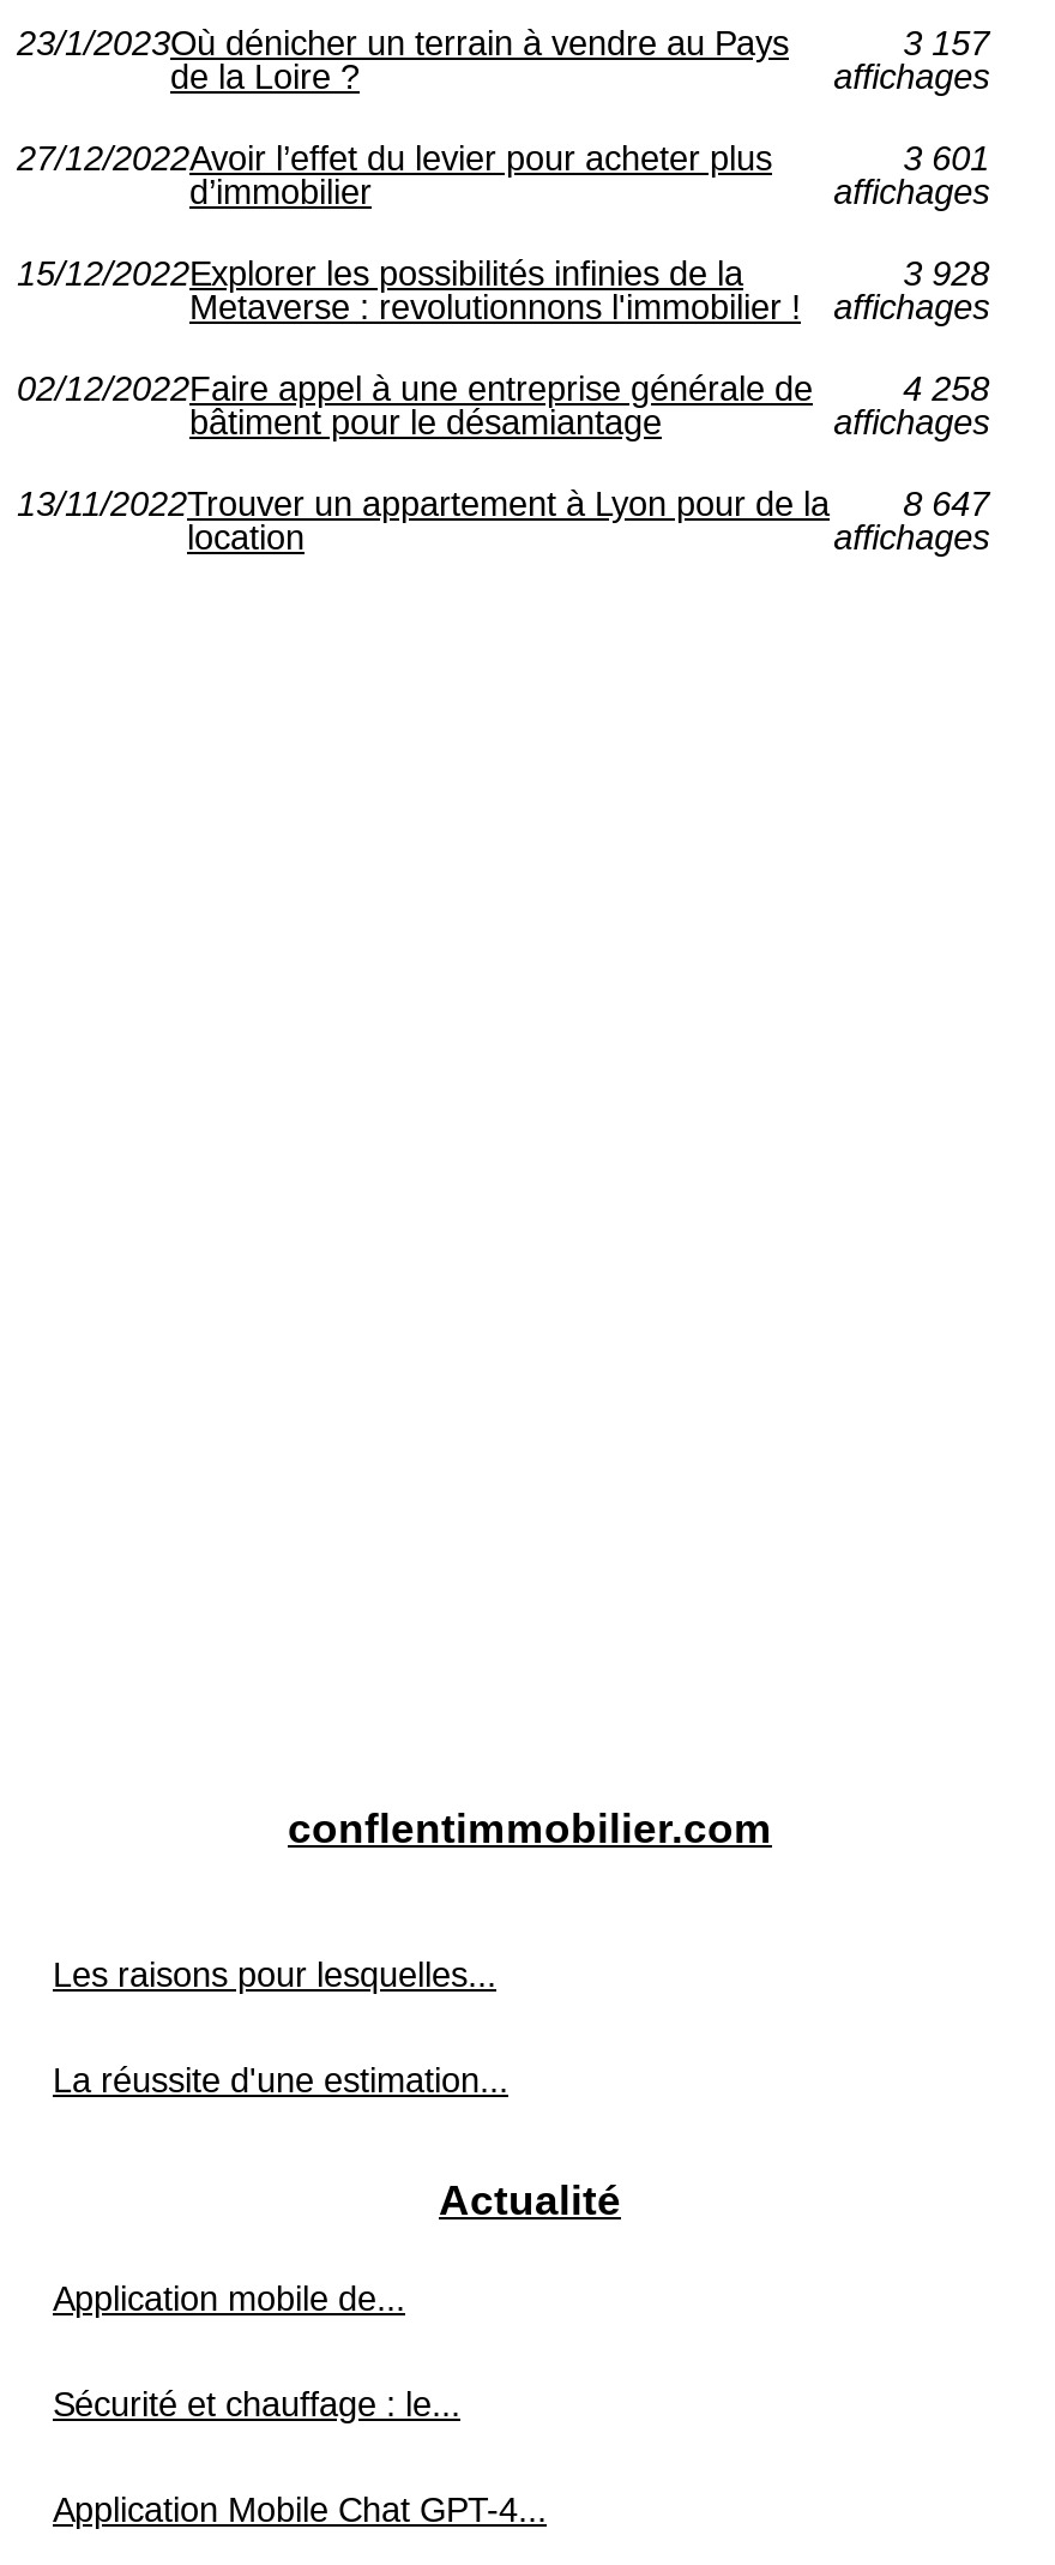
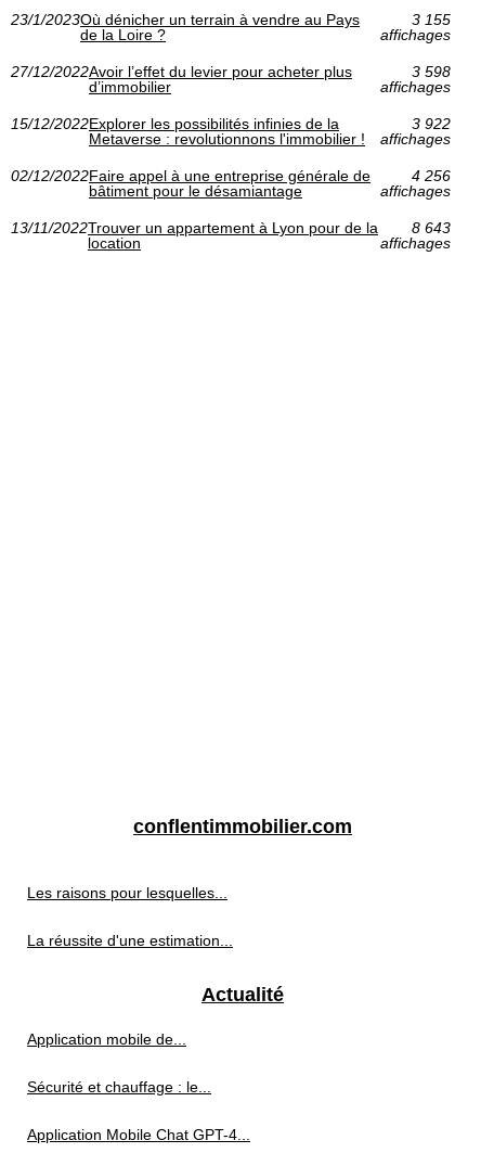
- 3 157
+ 3 155

- 3 601
+ 3 598

- 3 928
+ 3 922

- 4 258
+ 4 256

- 13/11/2022Trouver un appartement à Lyon pour de la 8 647
+ 13/11/2022Trouver un appartement à Lyon pour de la 8 643
